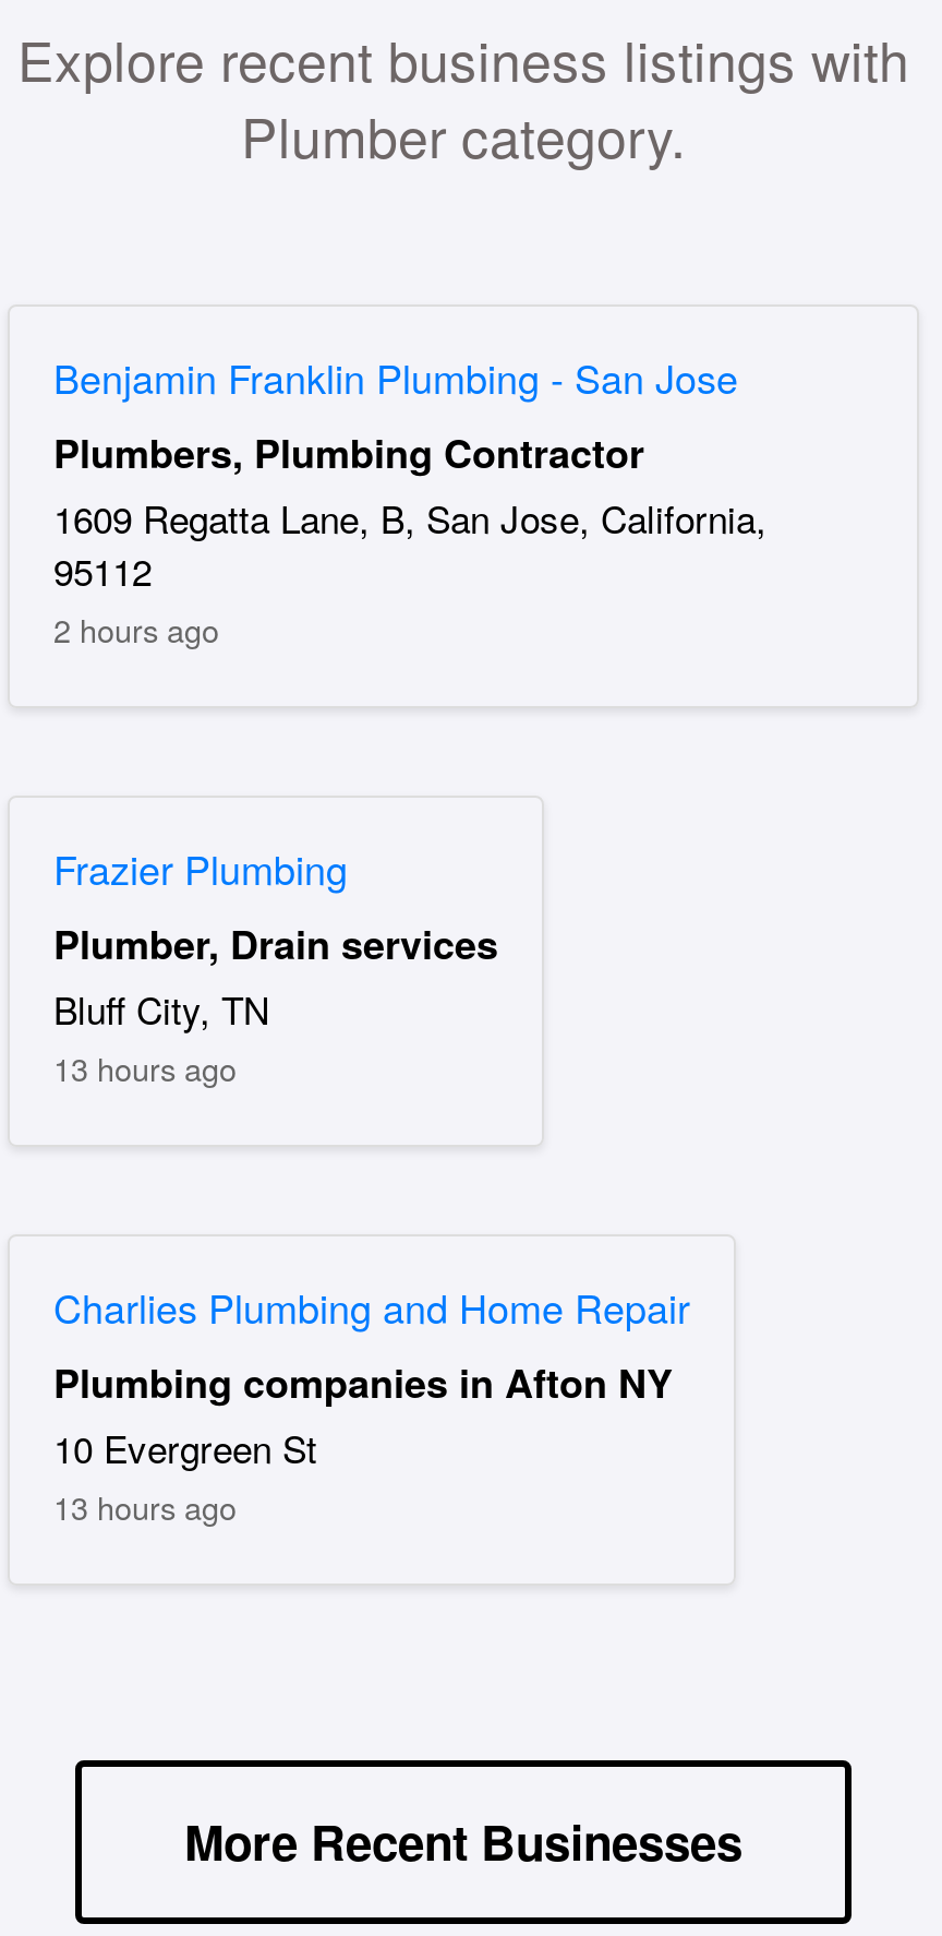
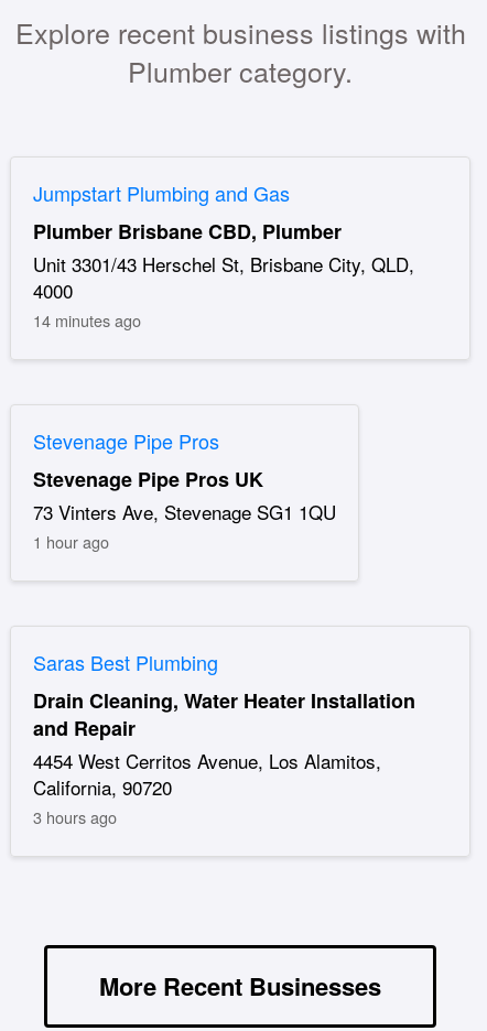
- Benjamin Franklin Plumbing - San Jose
- Plumbers, Plumbing Contractor
- 1609 Regatta Lane, B, San Jose, California,
- 95112
- 2 hours ago
+ Jumpstart Plumbing and Gas
+ Plumber Brisbane CBD, Plumber
+ Unit 3301/43 Herschel St, Brisbane City, QLD,
+ 4000
+ 14 minutes ago

- Frazier Plumbing
- Plumber, Drain services
- Bluff City, TN
- 13 hours ago
+ Stevenage Pipe Pros
+ Stevenage Pipe Pros UK
+ 73 Vinters Ave, Stevenage SG1 1QU
+ 1 hour ago

- Charlies Plumbing and Home Repair
- Plumbing companies in Afton NY
- 10 Evergreen St
- 13 hours ago
+ Saras Best Plumbing
+ Drain Cleaning, Water Heater Installation
+ and Repair
+ 4454 West Cerritos Avenue, Los Alamitos,
+ California, 90720
+ 3 hours ago
